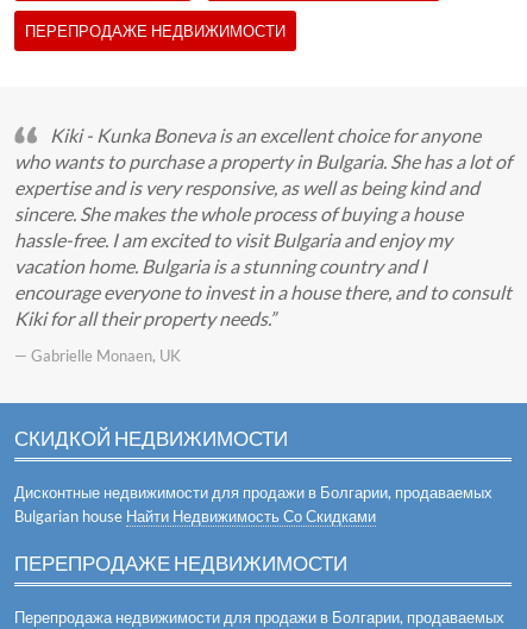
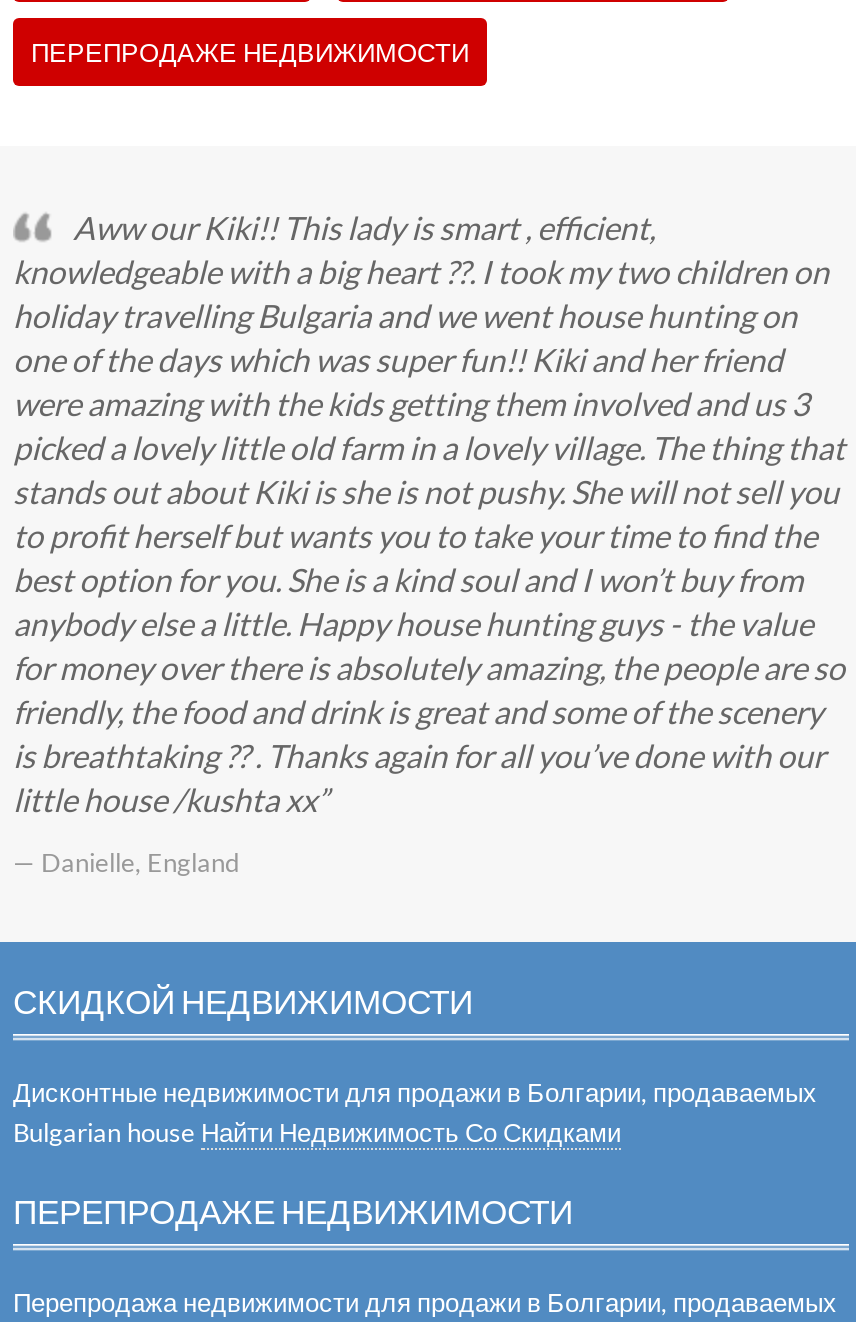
- Kiki - Kunka Boneva is an excellent choice for anyone
- who wants to purchase a property in Bulgaria. She has a lot of
- expertise and is very responsive, as well as being kind and
- sincere. She makes the whole process of buying a house
- hassle-free. I am excited to visit Bulgaria and enjoy my
- vacation home. Bulgaria is a stunning country and I
- encourage everyone to invest in a house there, and to consult
- Kiki for all their property needs.
+ Aww our Kiki!! This lady is smart , efficient,
+ knowledgeable with a big heart ??. I took my two children on
+ holiday travelling Bulgaria and we went house hunting on
+ one of the days which was super fun!! Kiki and her friend
+ were amazing with the kids getting them involved and us 3
+ picked a lovely little old farm in a lovely village. The thing that
+ stands out about Kiki is she is not pushy. She will not sell you
+ to profit herself but wants you to take your time to find the
+ best option for you. She is a kind soul and I won’t buy from
+ anybody else a little. Happy house hunting guys - the value
+ for money over there is absolutely amazing, the people are so
+ friendly, the food and drink is great and some of the scenery
+ is breathtaking ?? . Thanks again for all you’ve done with our
+ little house /kushta xx

- — Gabrielle Monaen, UK
+ — Danielle, England
